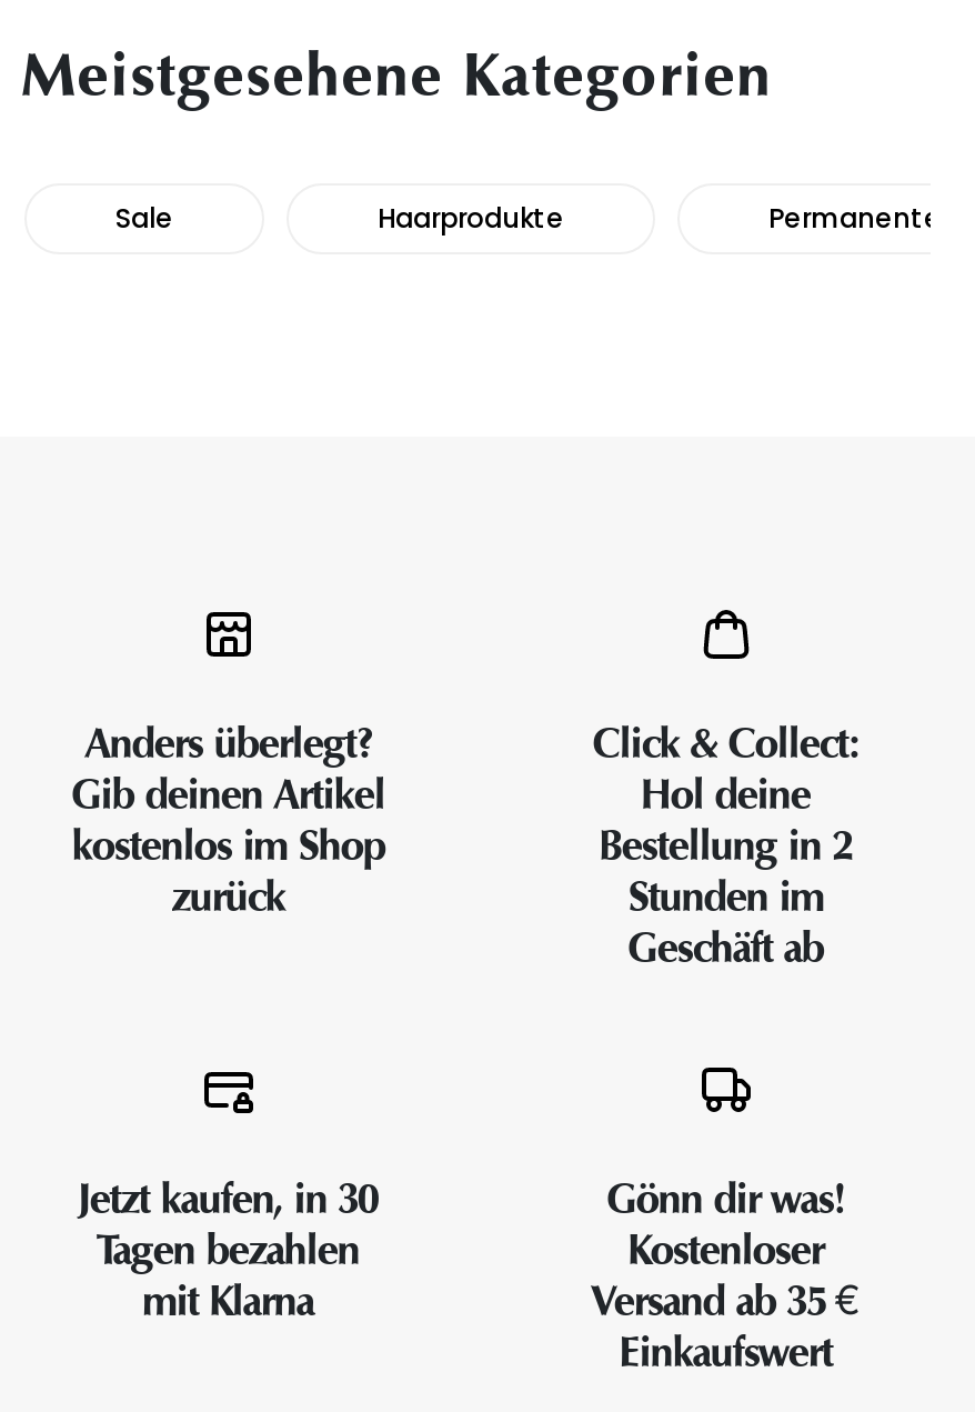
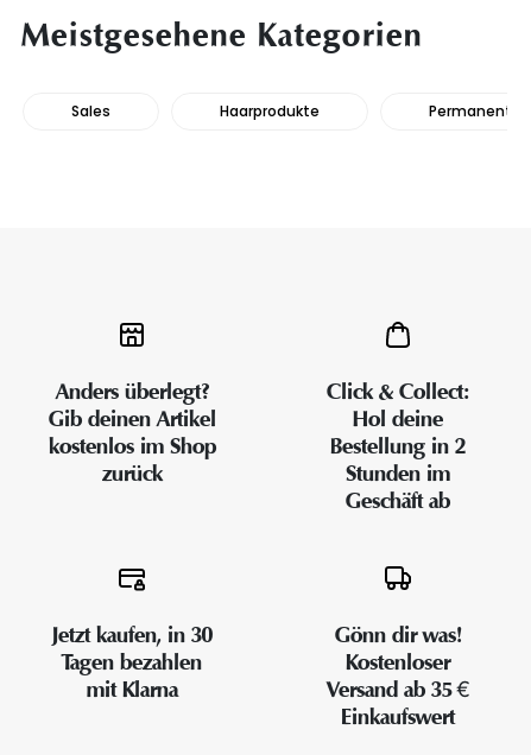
- Sale
+ Sales
